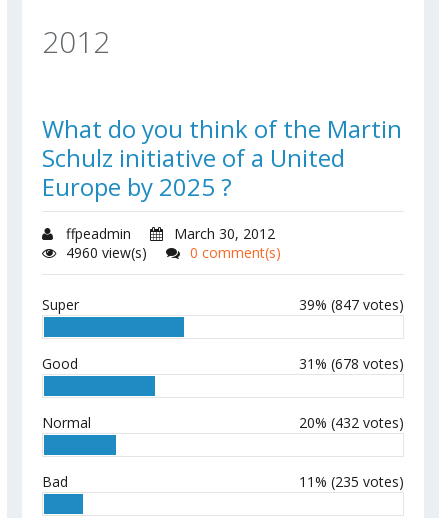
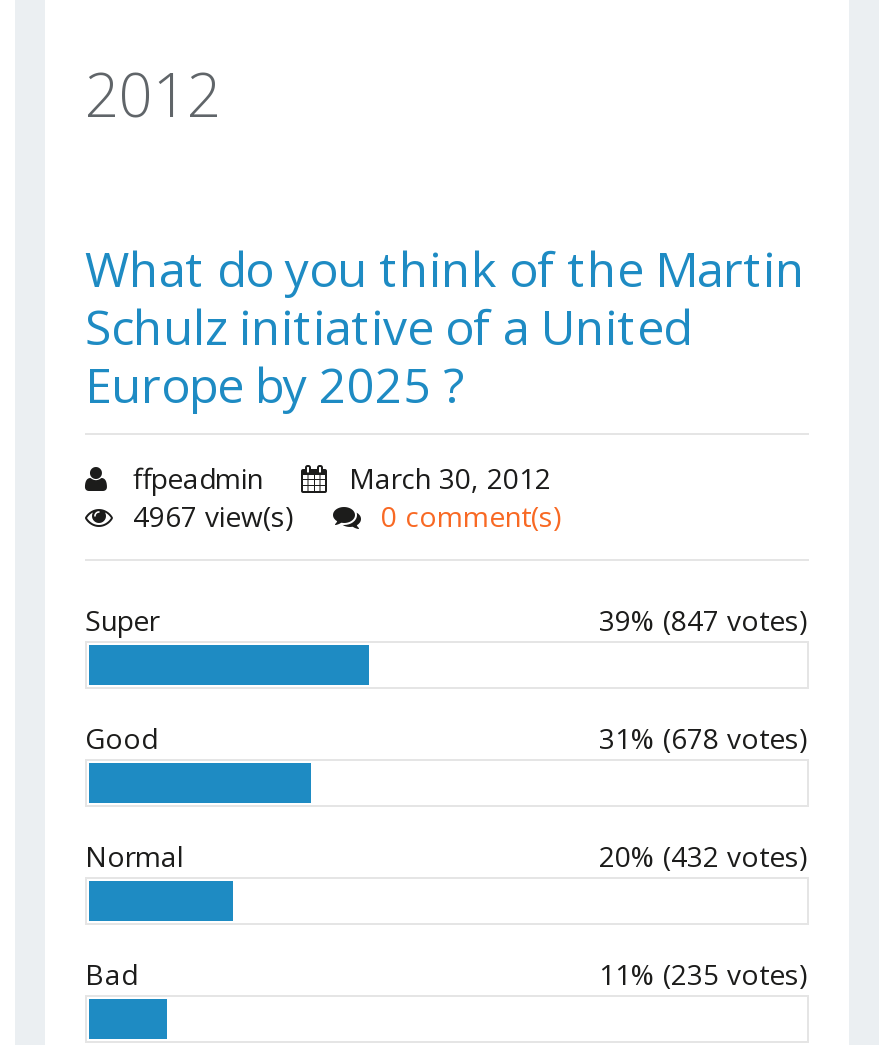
- 4960 view(s)
+ 4967 view(s)
